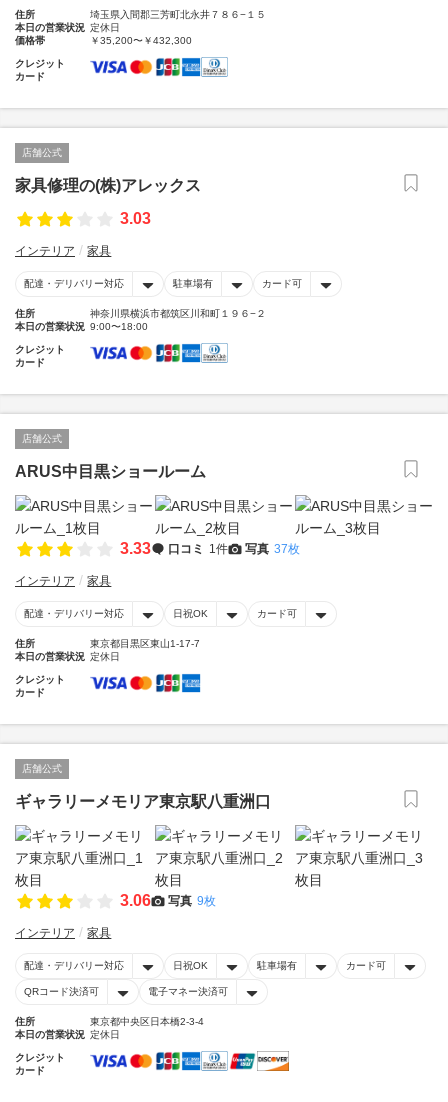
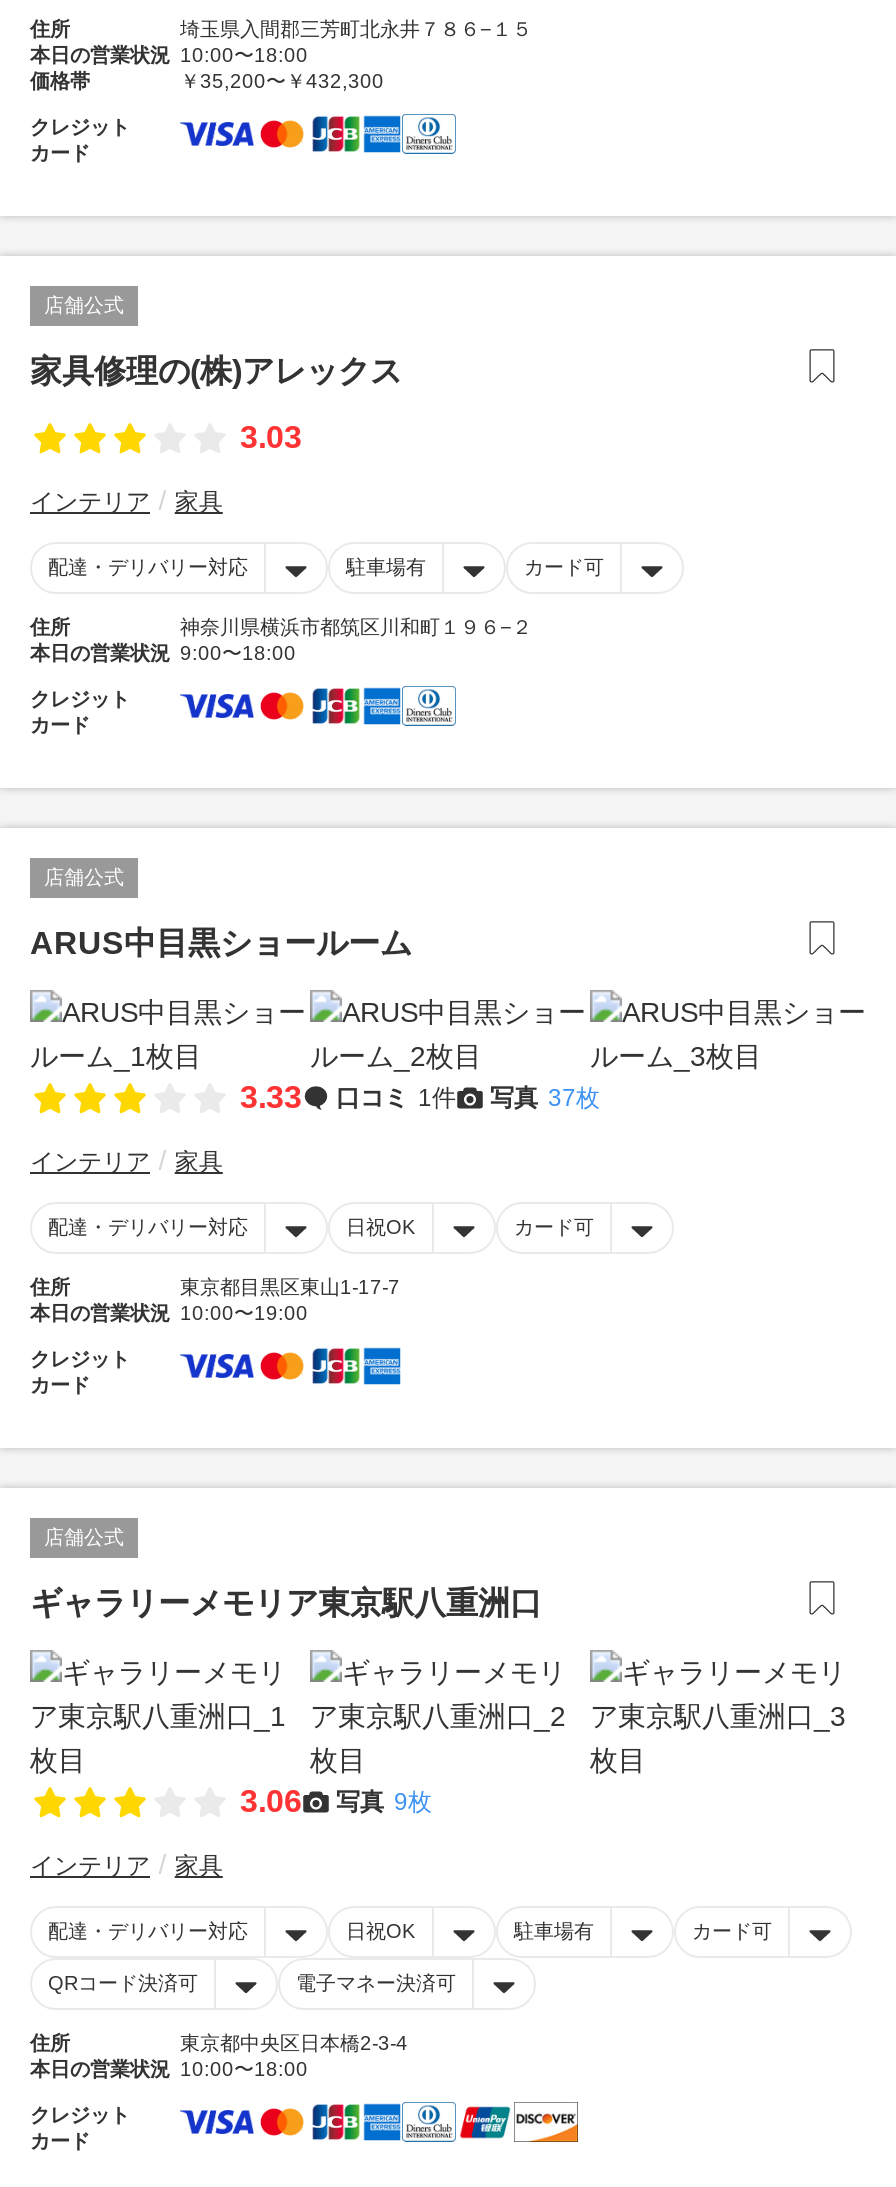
- 本日の営業状況 定休日
+ 本日の営業状況 10:00〜18:00

- 本日の営業状況 定休日
+ 本日の営業状況 10:00〜19:00

- 本日の営業状況 定休日
+ 本日の営業状況 10:00〜18:00
